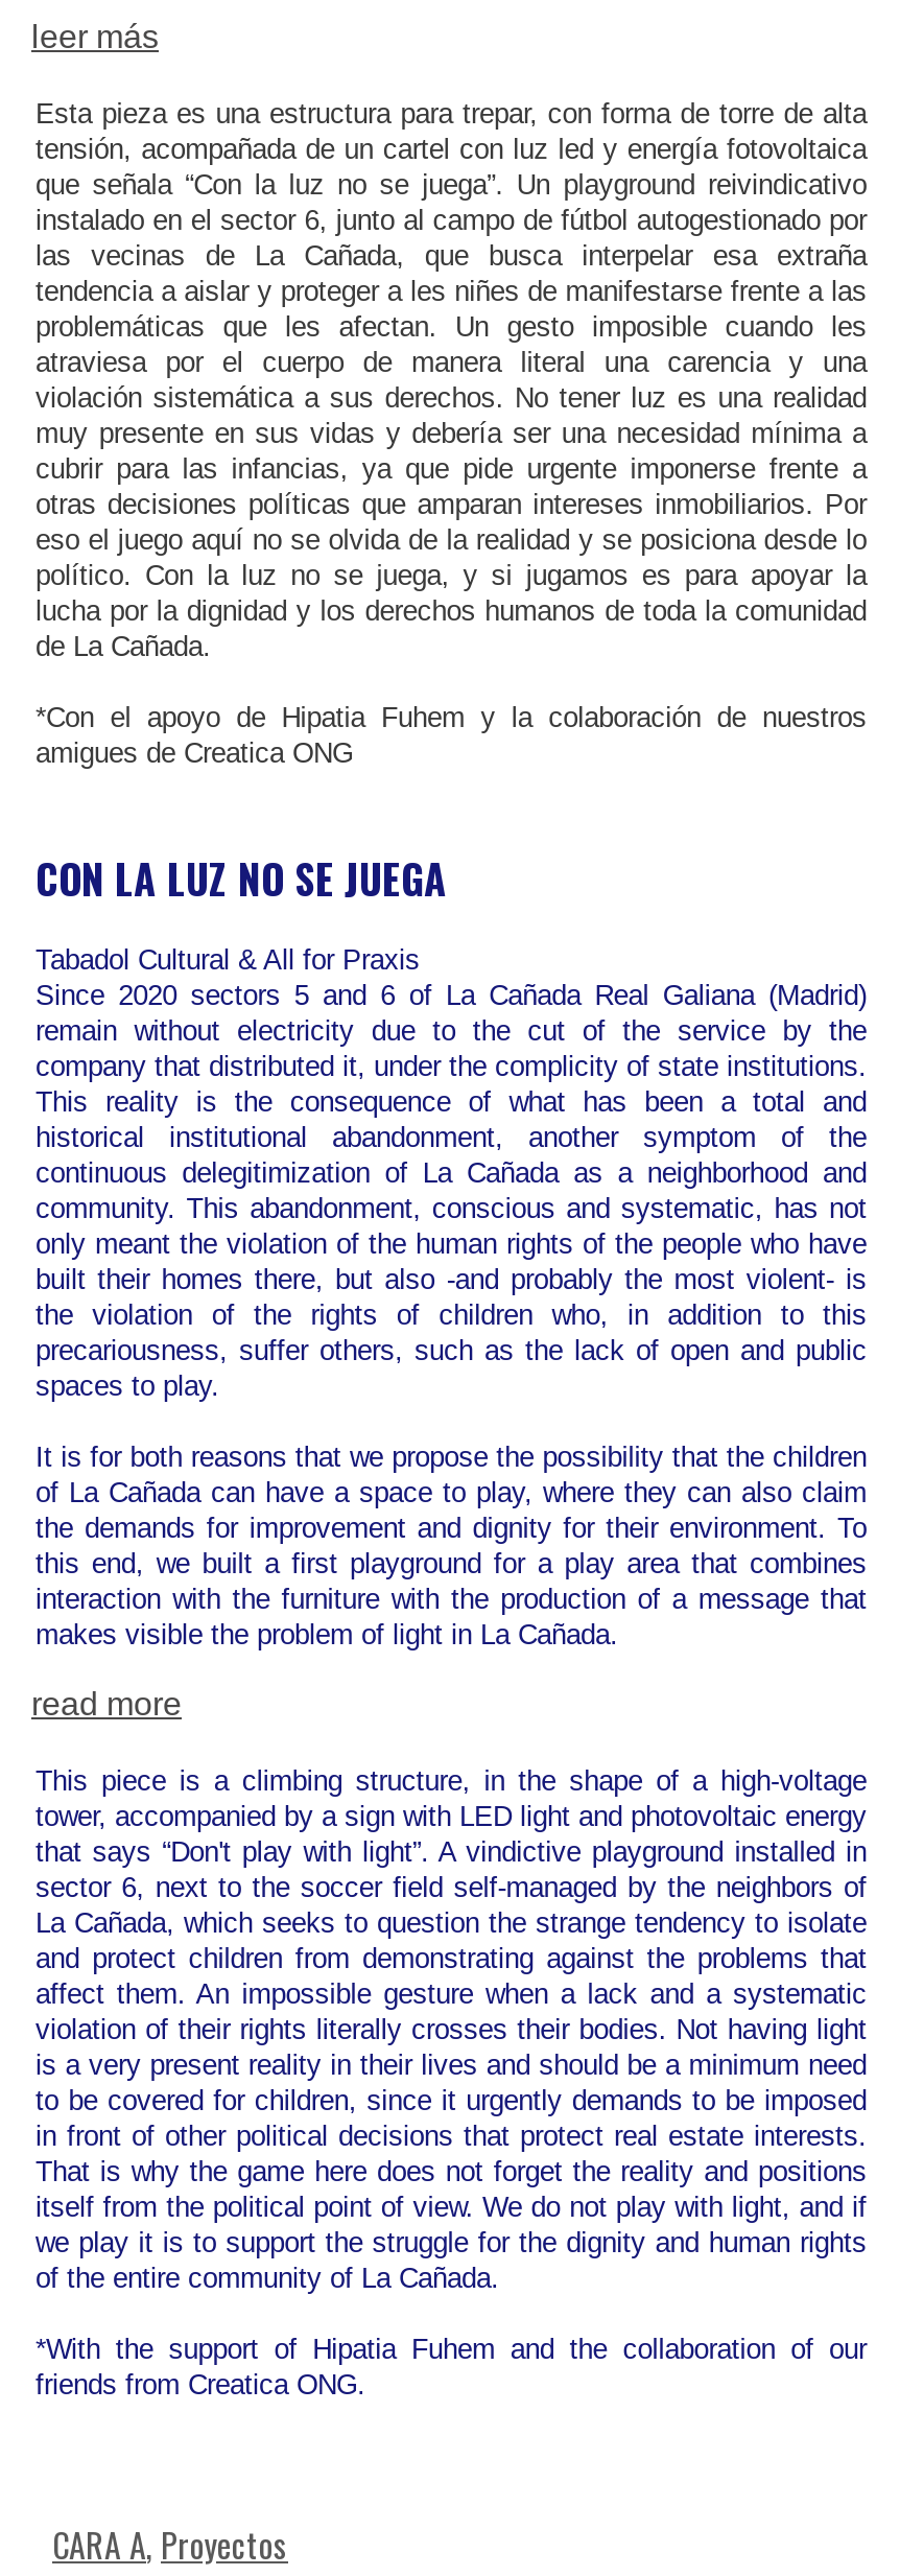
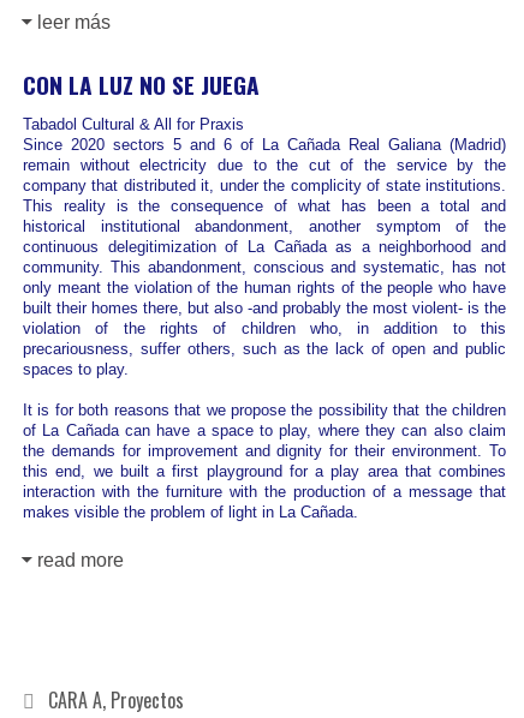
- Esta pieza es una estructura para trepar, con forma de torre de alta
- tensión, acompañada de un cartel con luz led y energía fotovoltaica
- que señala “Con la luz no se juega”. Un playground reivindicativo
- instalado en el sector 6, junto al campo de fútbol autogestionado por
- las vecinas de La Cañada, que busca interpelar esa extraña
- tendencia a aislar y proteger a les niñes de manifestarse frente a las
- problemáticas que les afectan. Un gesto imposible cuando les
- atraviesa por el cuerpo de manera literal una carencia y una
- violación sistemática a sus derechos. No tener luz es una realidad
- muy presente en sus vidas y debería ser una necesidad mínima a
- cubrir para las infancias, ya que pide urgente imponerse frente a
- otras decisiones políticas que amparan intereses inmobiliarios. Por
- eso el juego aquí no se olvida de la realidad y se posiciona desde lo
- político. Con la luz no se juega, y si jugamos es para apoyar la
- lucha por la dignidad y los derechos humanos de toda la comunidad
- de La Cañada.
- *Con el apoyo de Hipatia Fuhem y la colaboración de nuestros
- amigues de Creatica ONG

- This piece is a climbing structure, in the shape of a high-voltage
- tower, accompanied by a sign with LED light and photovoltaic energy
- that says “Don't play with light”. A vindictive playground installed in
- sector 6, next to the soccer field self-managed by the neighbors of
- La Cañada, which seeks to question the strange tendency to isolate
- and protect children from demonstrating against the problems that
- affect them. An impossible gesture when a lack and a systematic
- violation of their rights literally crosses their bodies. Not having light
- is a very present reality in their lives and should be a minimum need
- to be covered for children, since it urgently demands to be imposed
- in front of other political decisions that protect real estate interests.
- That is why the game here does not forget the reality and positions
- itself from the political point of view. We do not play with light, and if
- we play it is to support the struggle for the dignity and human rights
- of the entire community of La Cañada.
- *With the support of Hipatia Fuhem and the collaboration of our
- friends from Creatica ONG.
